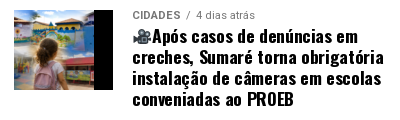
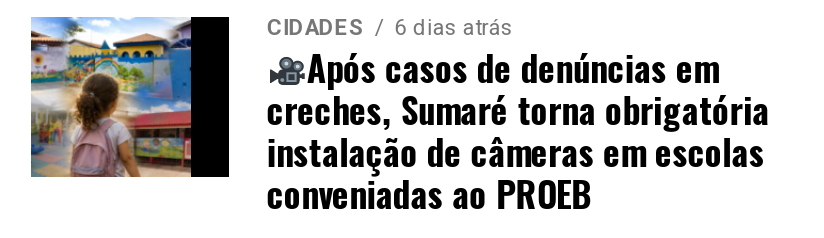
- CIDADES 4 dias atrás
+ CIDADES 6 dias atrás
